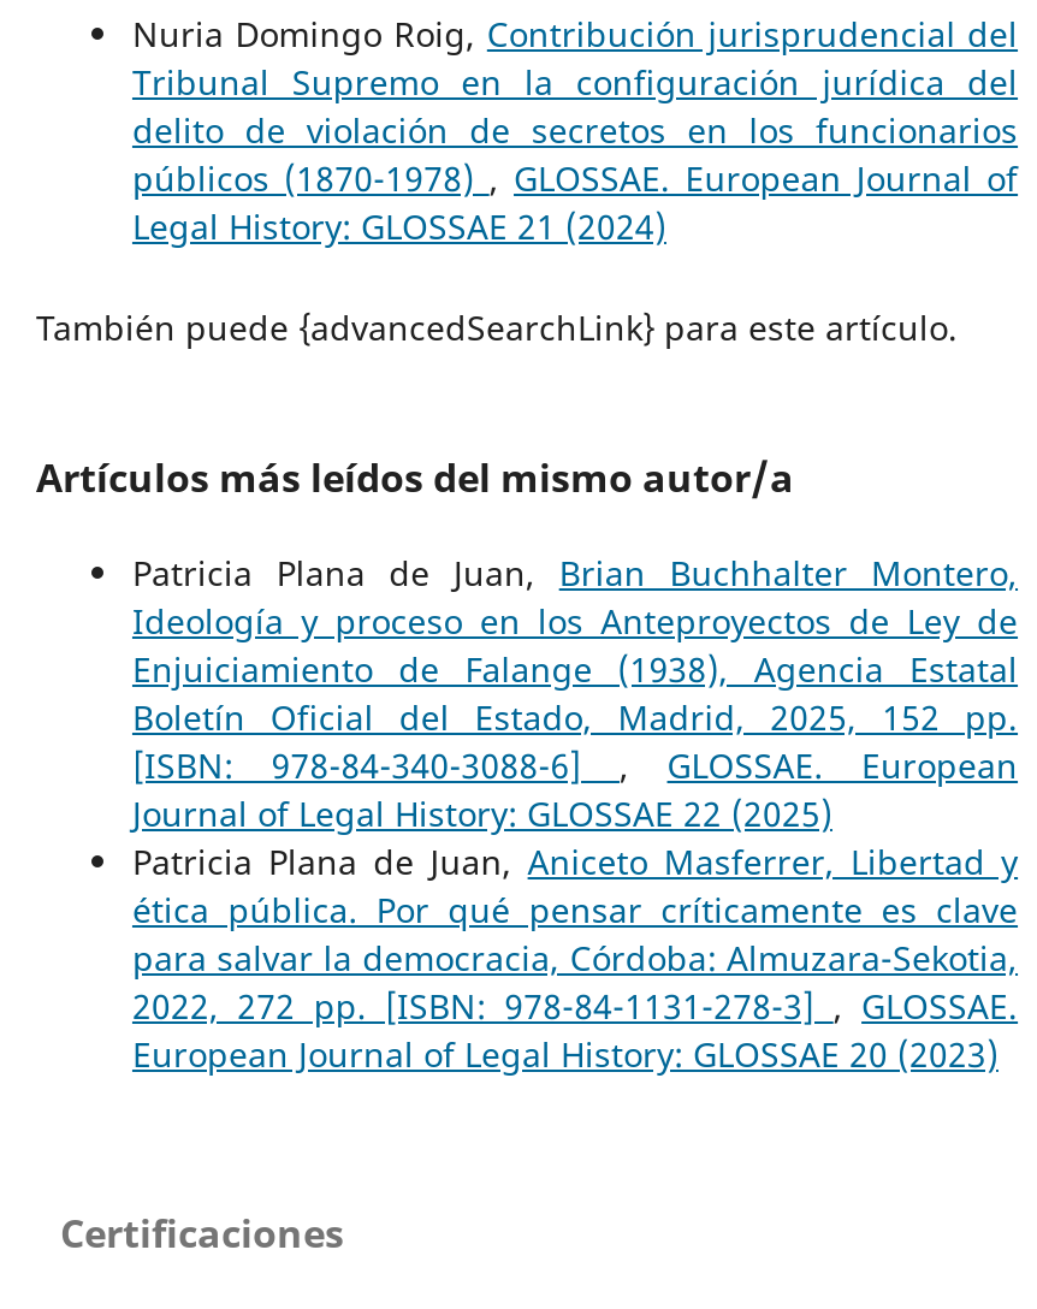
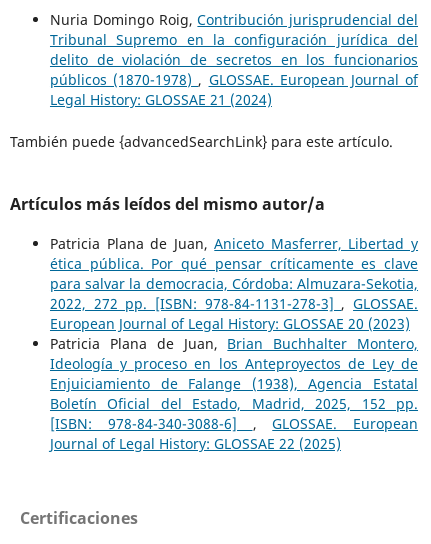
moved down: Patricia Plana de Juan, Brian Buchhalter Montero, | Ideología y proceso en los Anteproyectos de Ley de | Enjuiciamiento de Falange (1938), Agencia Estatal | Boletín Oficial del Estado, Madrid, 2025, 152 pp. | [ISBN: 978-84-340-3088-6], GLOSSAE. European | Journal of Legal History: GLOSSAE 22 (2025)

moved up: Patricia Plana de Juan, Aniceto Masferrer, Libertad y | ética pública. Por qué pensar críticamente es clave | para salvar la democracia, Córdoba: Almuzara-Sekotia, | 2022, 272 pp. [ISBN: 978-84-1131-278-3], GLOSSAE. | European Journal of Legal History: GLOSSAE 20 (2023)
